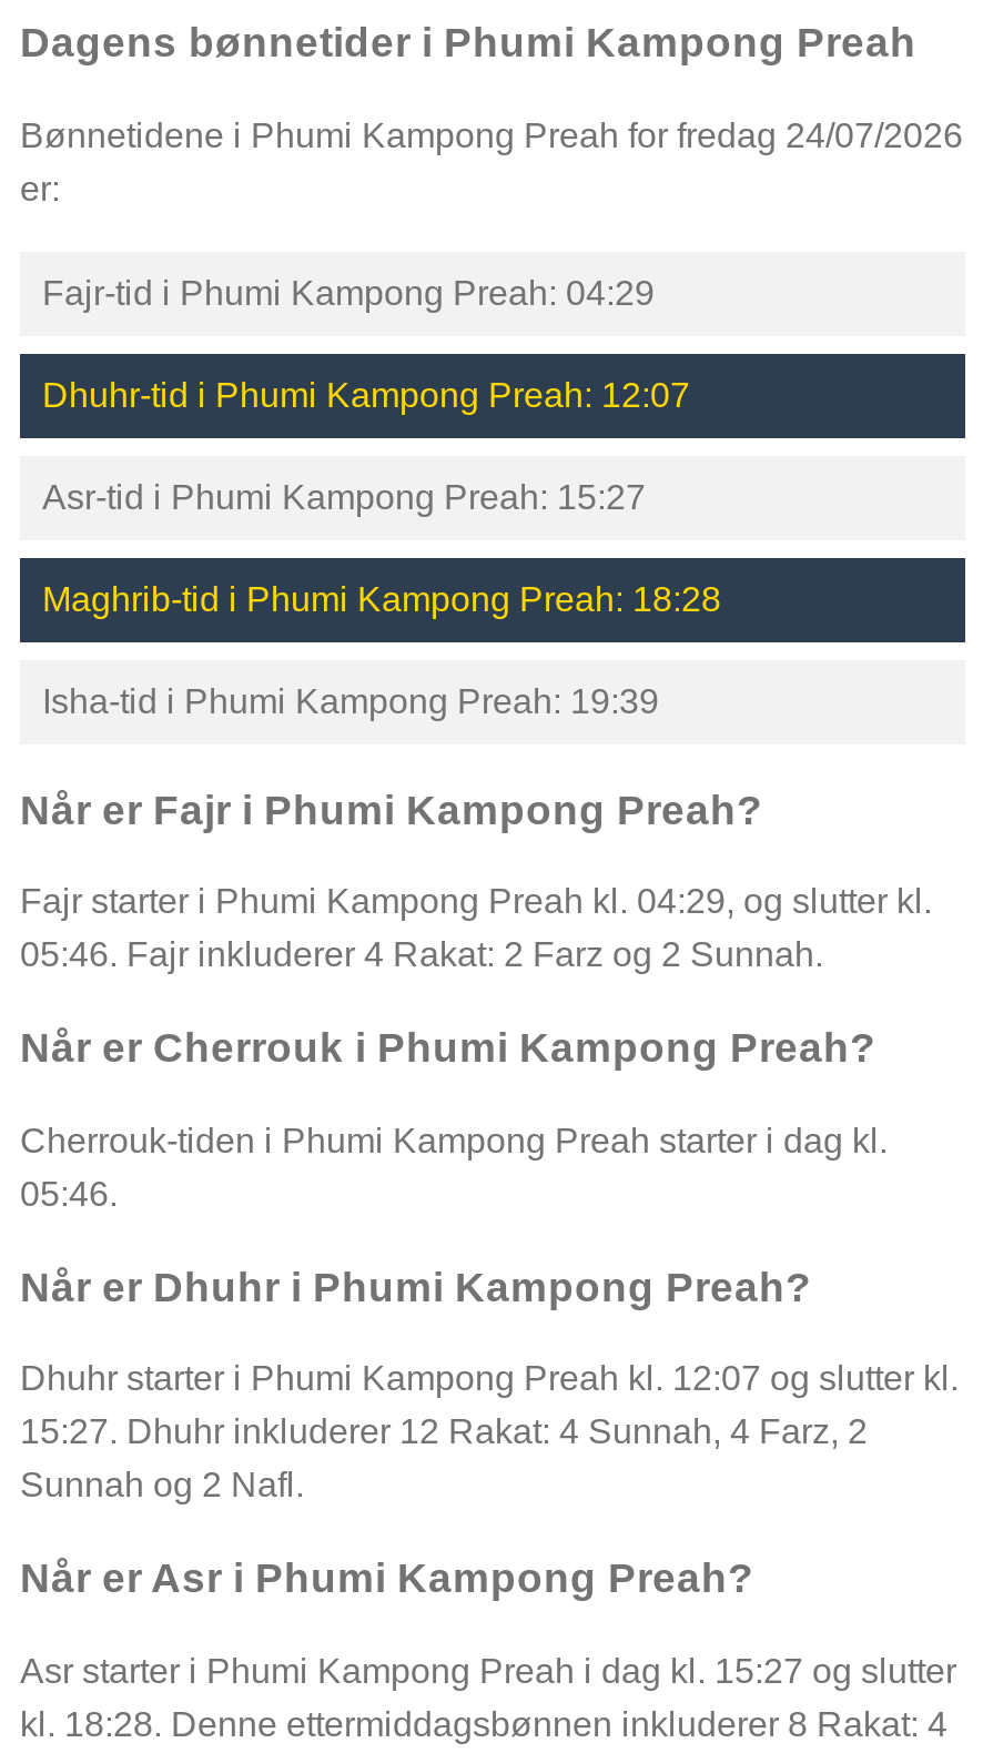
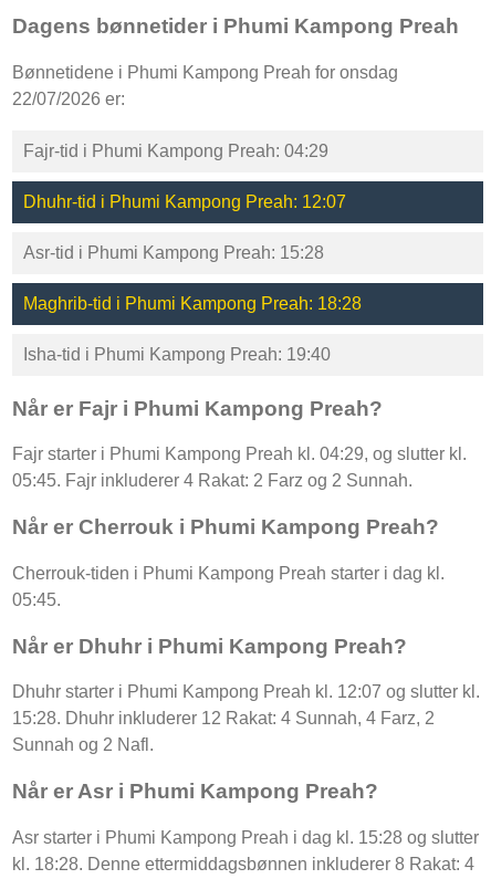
- Bønnetidene i Phumi Kampong Preah for fredag 24/07/2026
- er:
+ Bønnetidene i Phumi Kampong Preah for onsdag
+ 22/07/2026 er:

- Asr-tid i Phumi Kampong Preah: 15:27
+ Asr-tid i Phumi Kampong Preah: 15:28

- Isha-tid i Phumi Kampong Preah: 19:39
+ Isha-tid i Phumi Kampong Preah: 19:40

- 05:46. Fajr inkluderer 4 Rakat: 2 Farz og 2 Sunnah.
+ 05:45. Fajr inkluderer 4 Rakat: 2 Farz og 2 Sunnah.

- 05:46.
+ 05:45.

- 15:27. Dhuhr inkluderer 12 Rakat: 4 Sunnah, 4 Farz, 2
+ 15:28. Dhuhr inkluderer 12 Rakat: 4 Sunnah, 4 Farz, 2

- Asr starter i Phumi Kampong Preah i dag kl. 15:27 og slutter
+ Asr starter i Phumi Kampong Preah i dag kl. 15:28 og slutter
